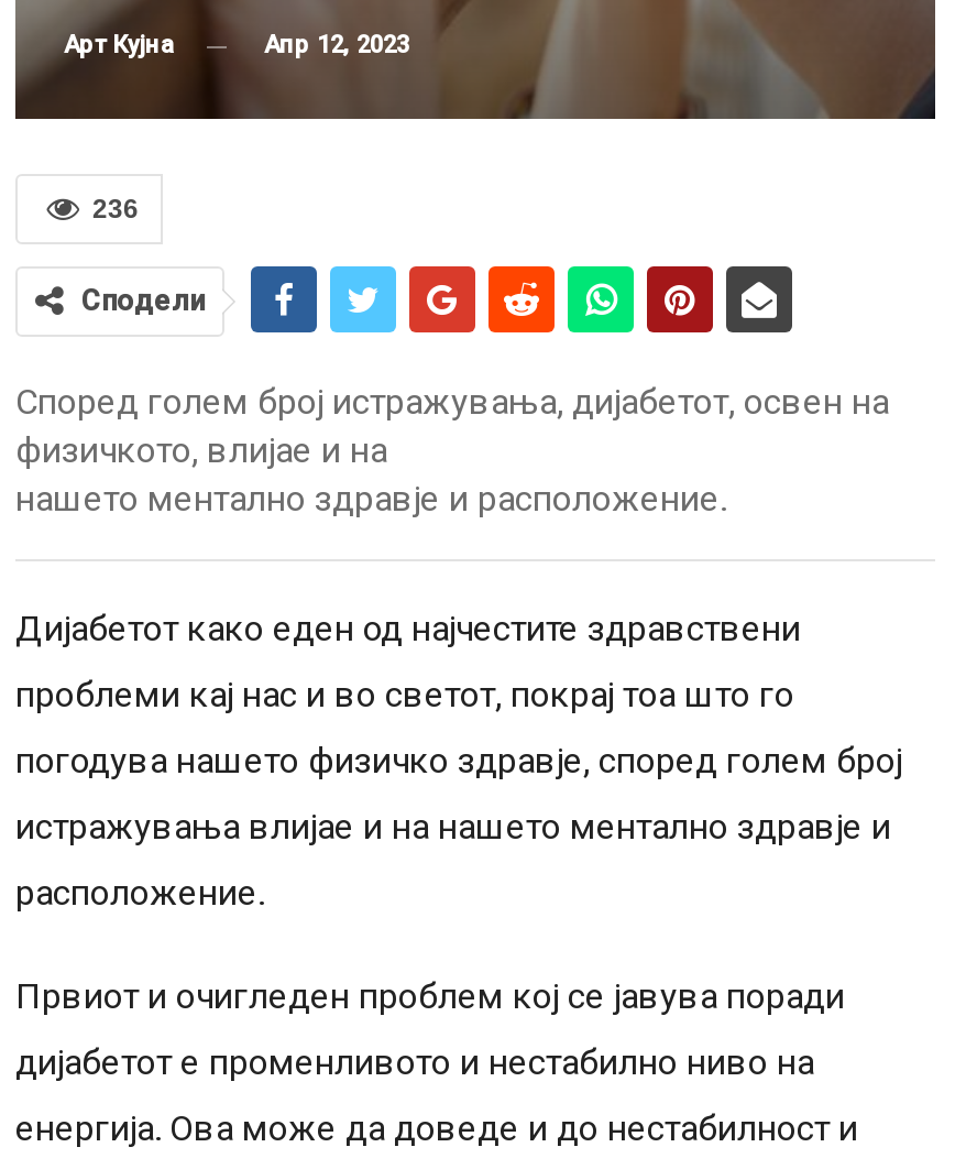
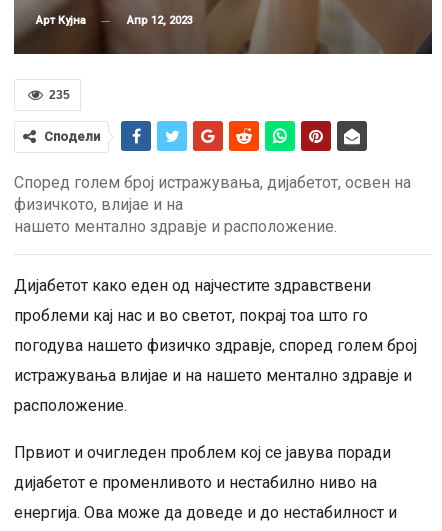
- 236
+ 235
